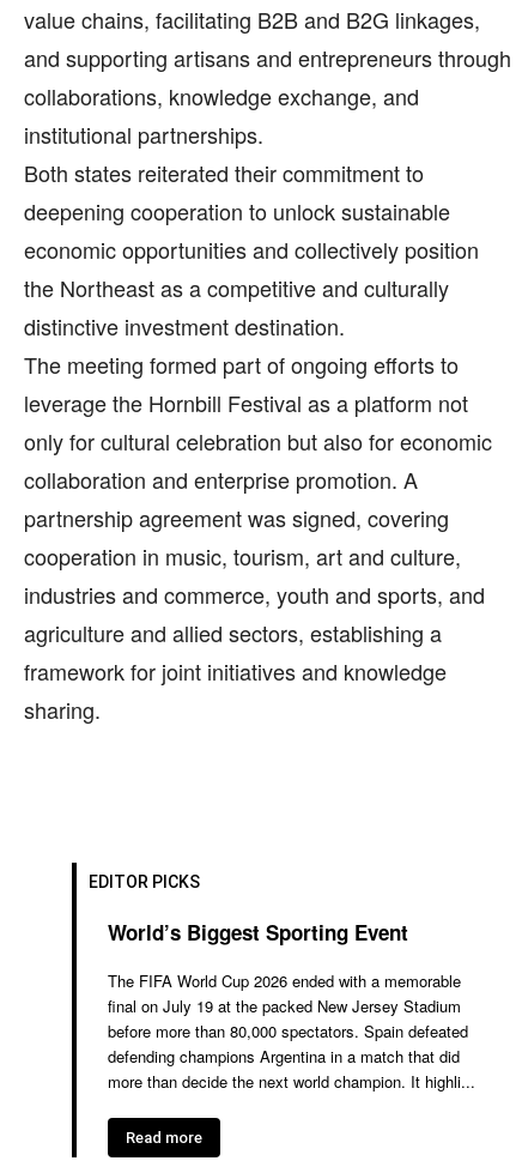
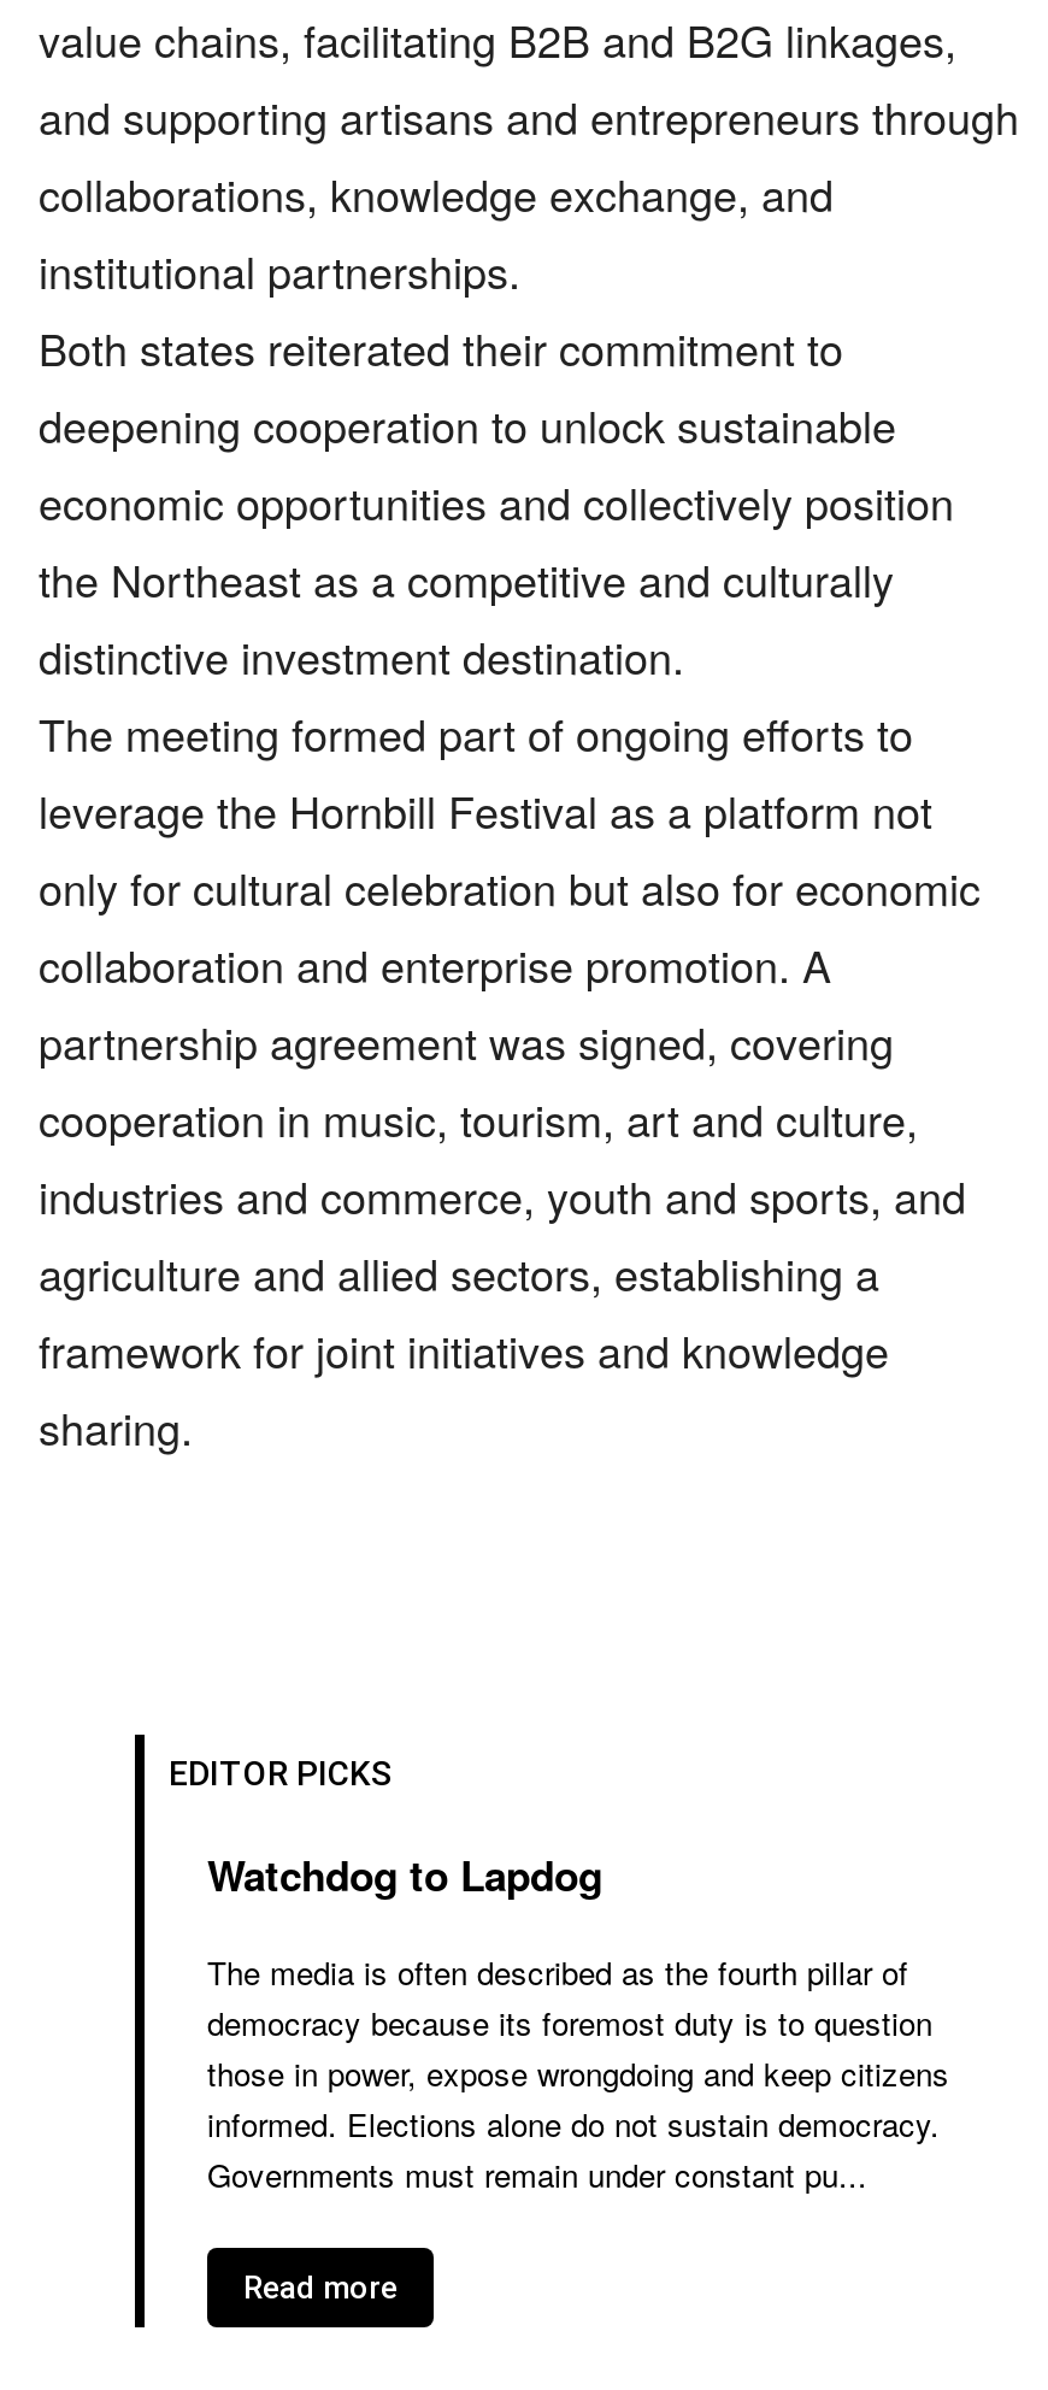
- World’s Biggest Sporting Event
+ Watchdog to Lapdog

- The FIFA World Cup 2026 ended with a memorable
- final on July 19 at the packed New Jersey Stadium
- before more than 80,000 spectators. Spain defeated
- defending champions Argentina in a match that did
- more than decide the next world champion. It highli...
+ The media is often described as the fourth pillar of
+ democracy because its foremost duty is to question
+ those in power, expose wrongdoing and keep citizens
+ informed. Elections alone do not sustain democracy.
+ Governments must remain under constant pu...
